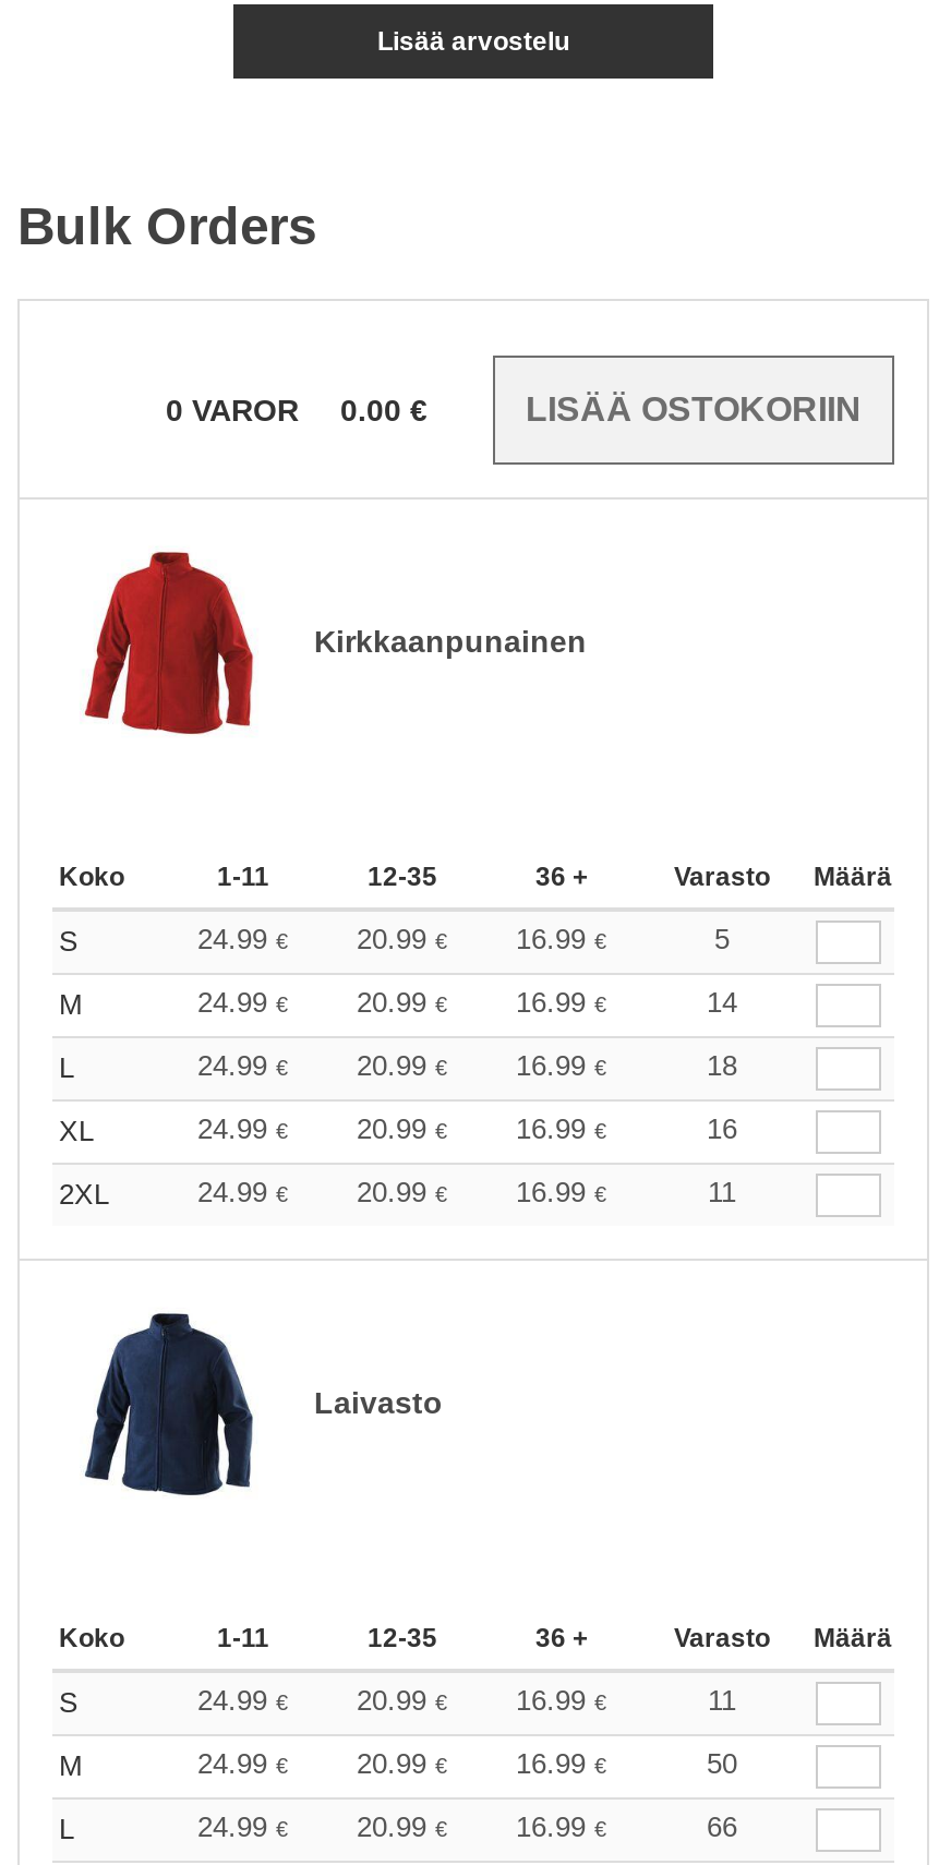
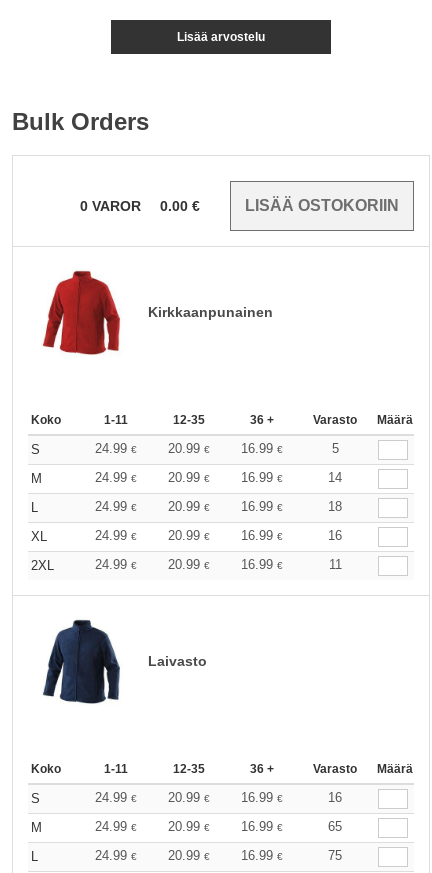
- 11
+ 16

- 50
+ 65

- 66
+ 75
